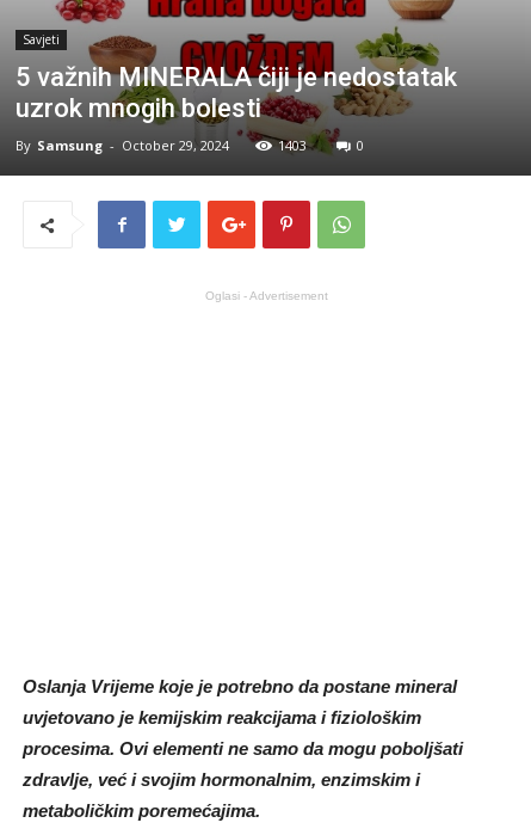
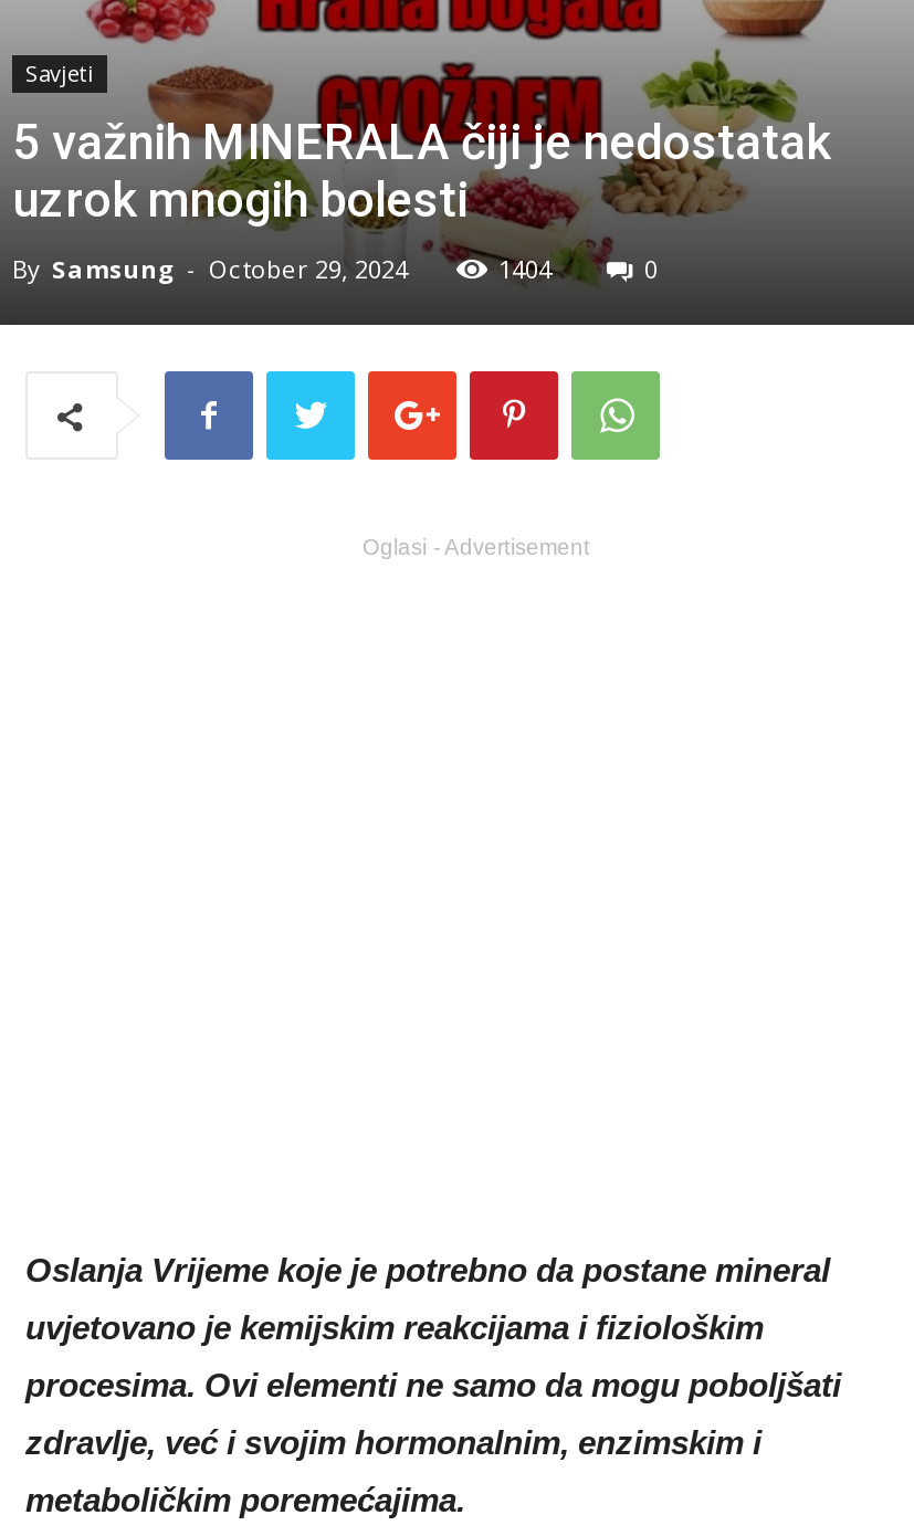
- 1403
+ 1404
